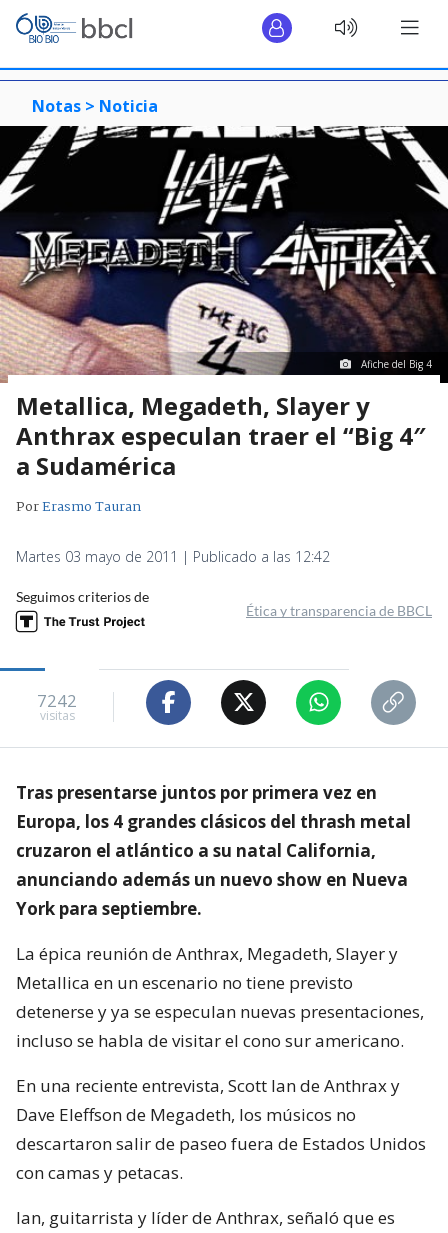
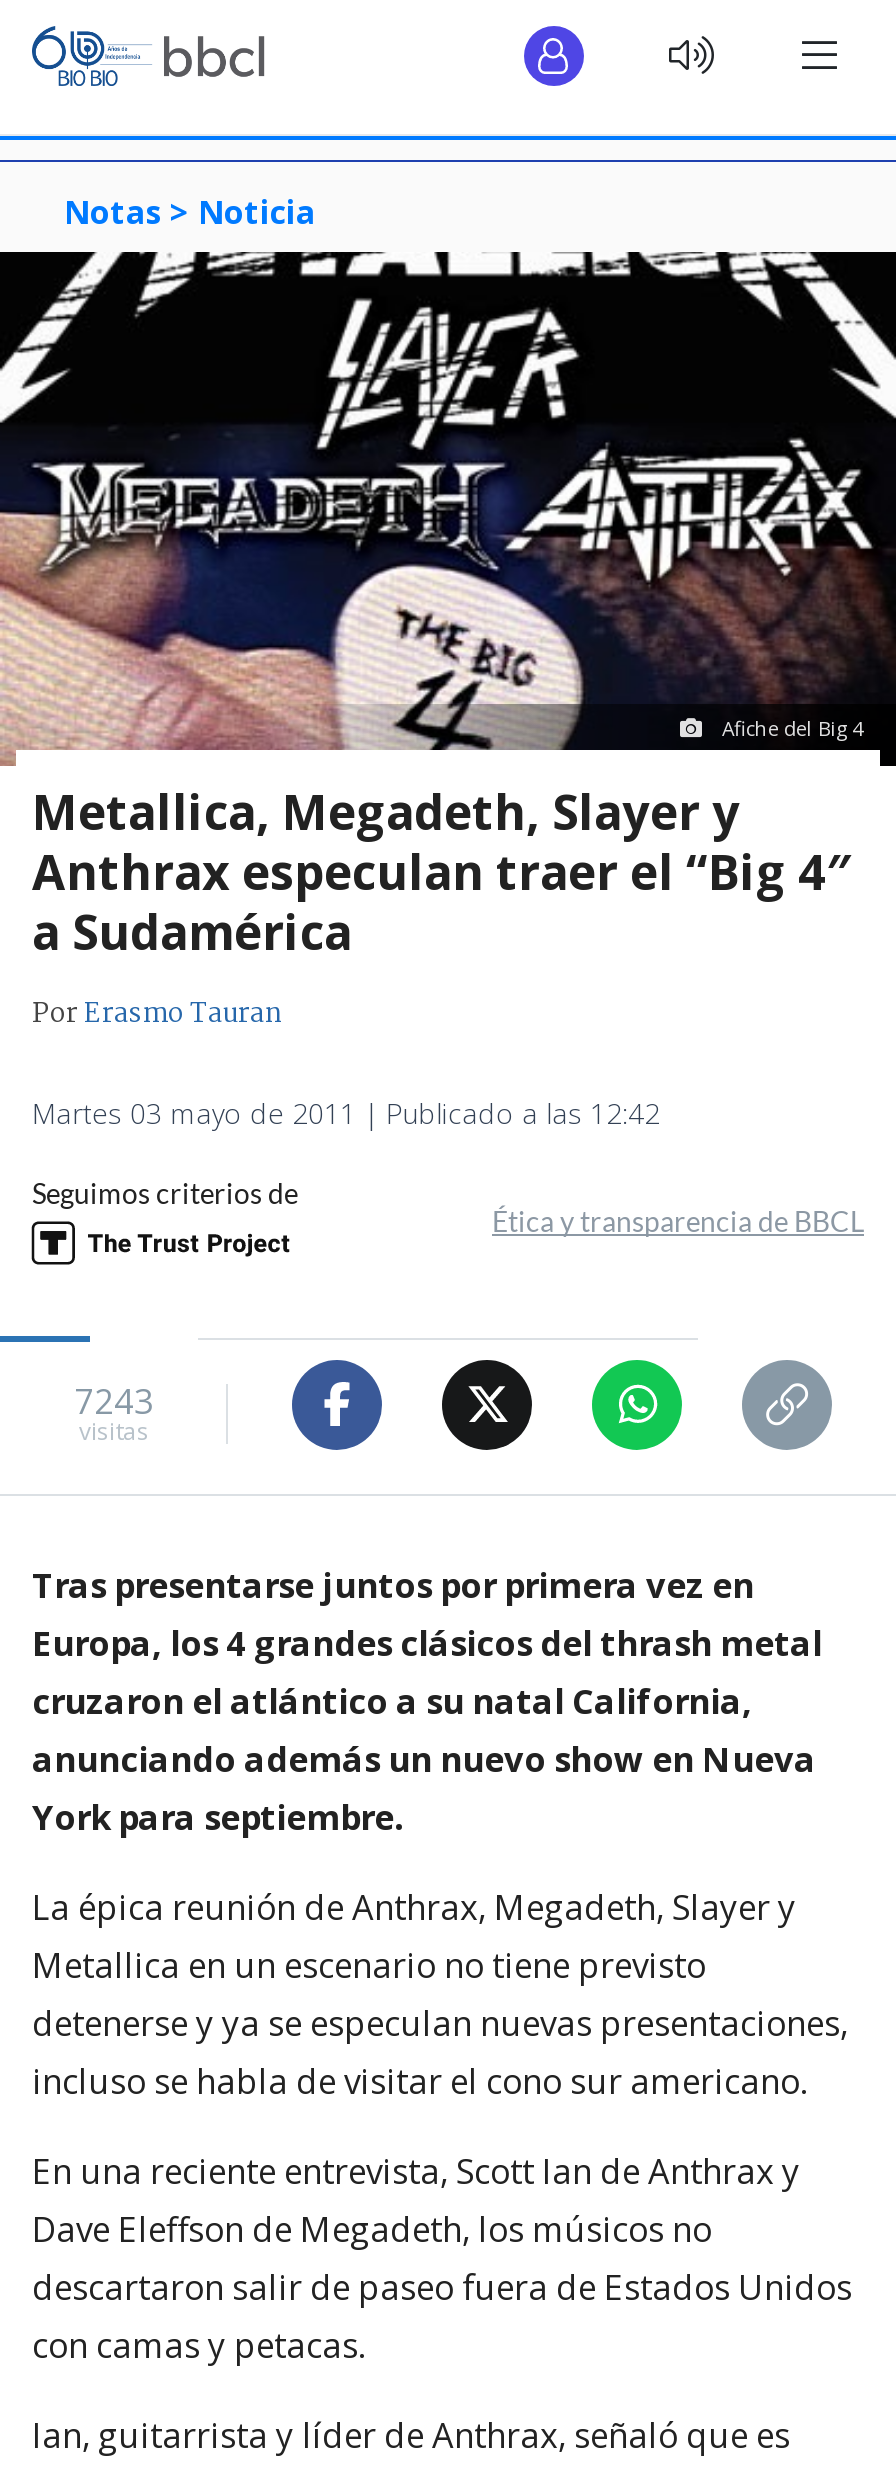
- 7242
+ 7243
